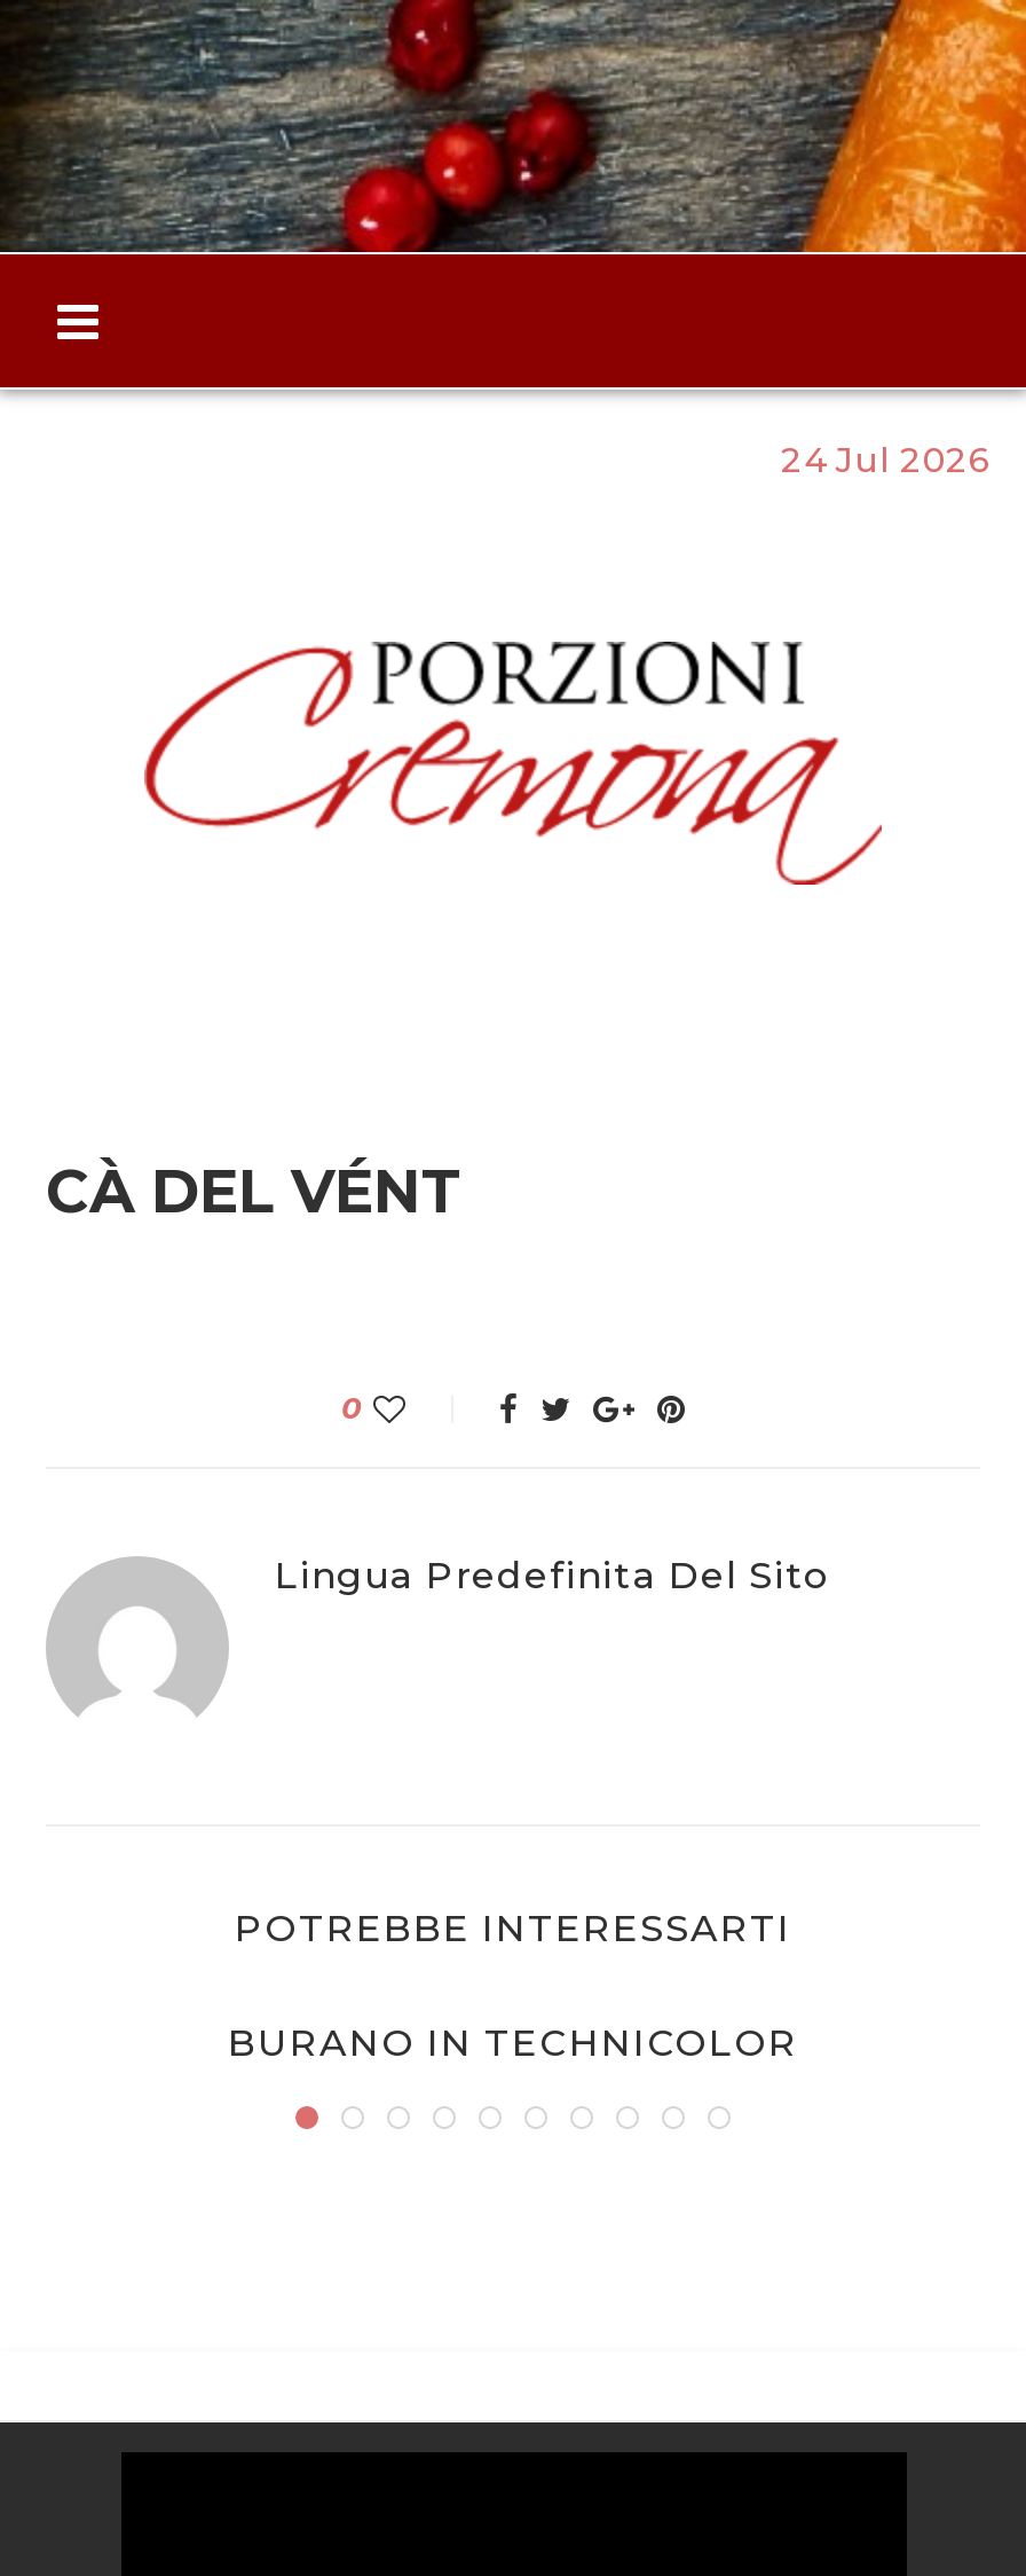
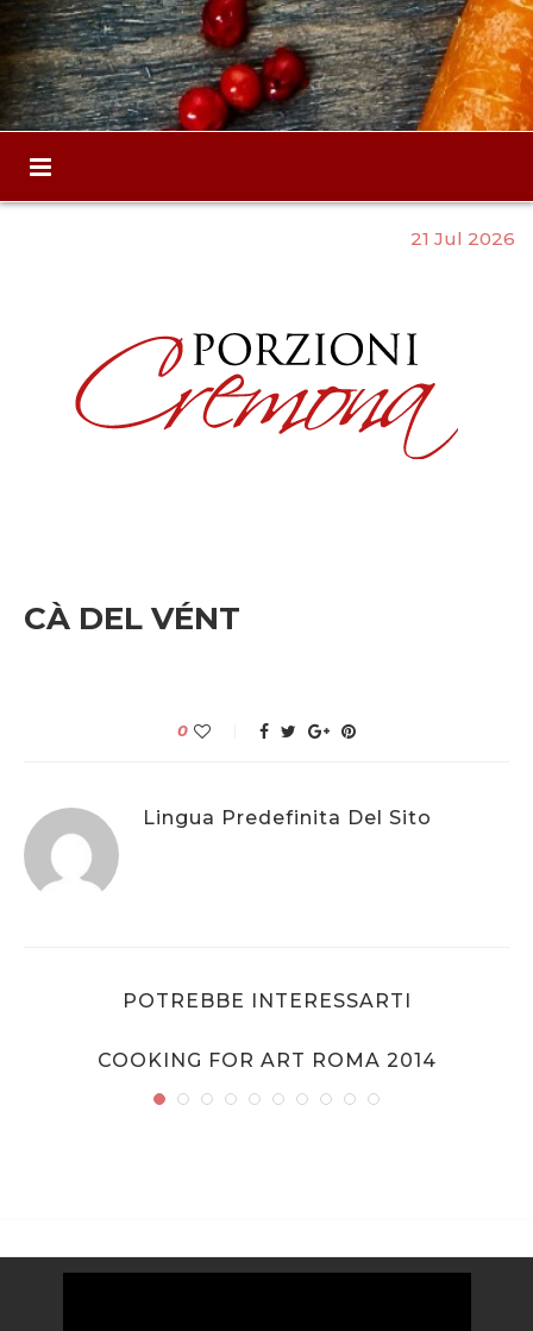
- 24 Jul 2026
+ 21 Jul 2026

- BURANO IN TECHNICOLOR
+ COOKING FOR ART ROMA 2014
